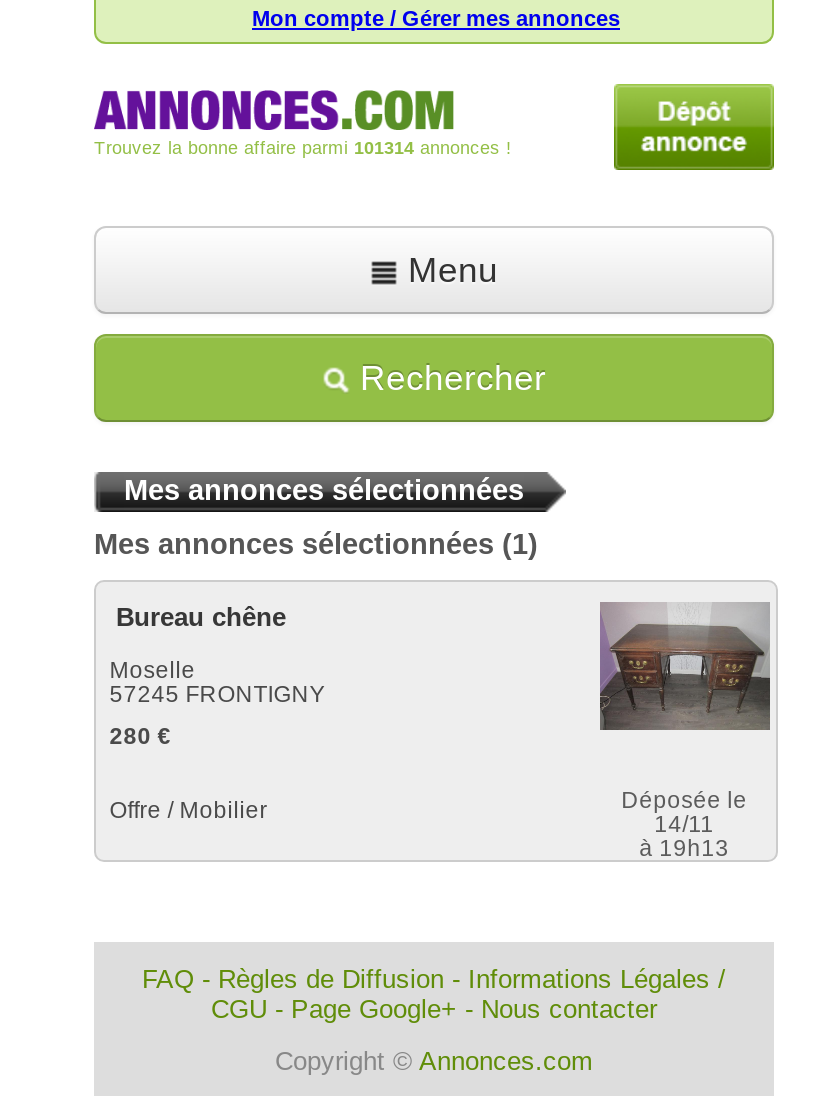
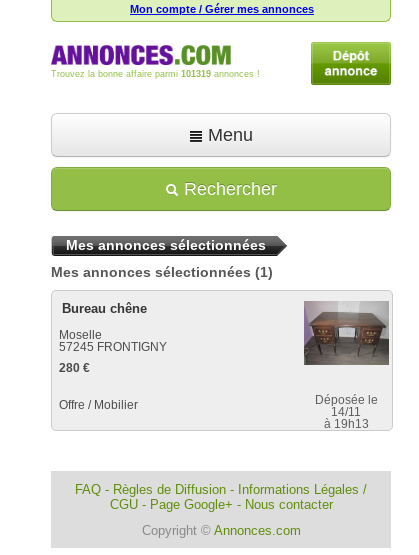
- Trouvez la bonne affaire parmi 101314 annonces !
+ Trouvez la bonne affaire parmi 101319 annonces !
